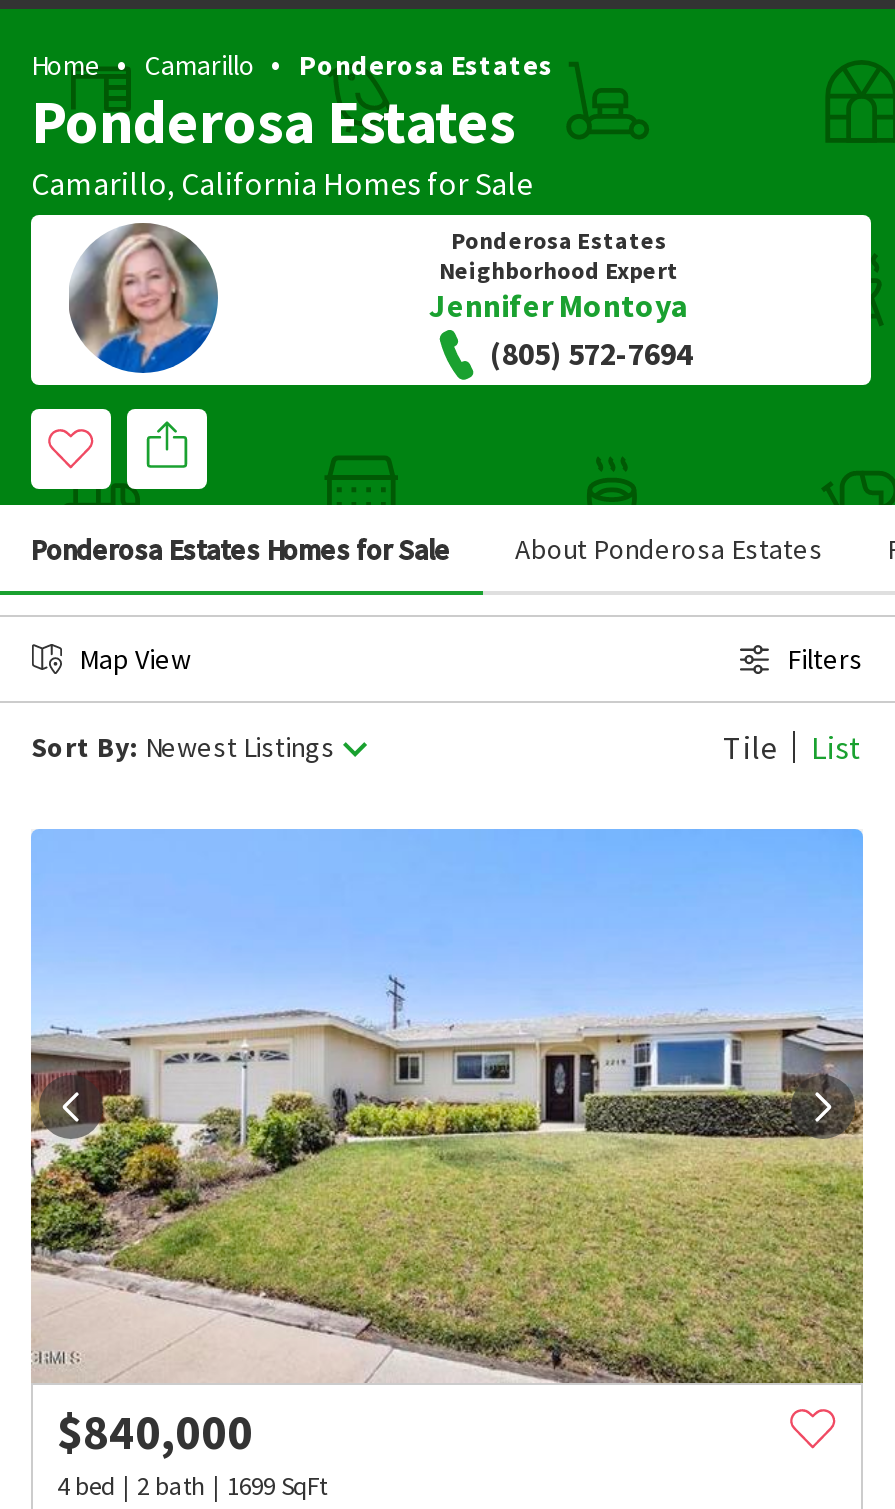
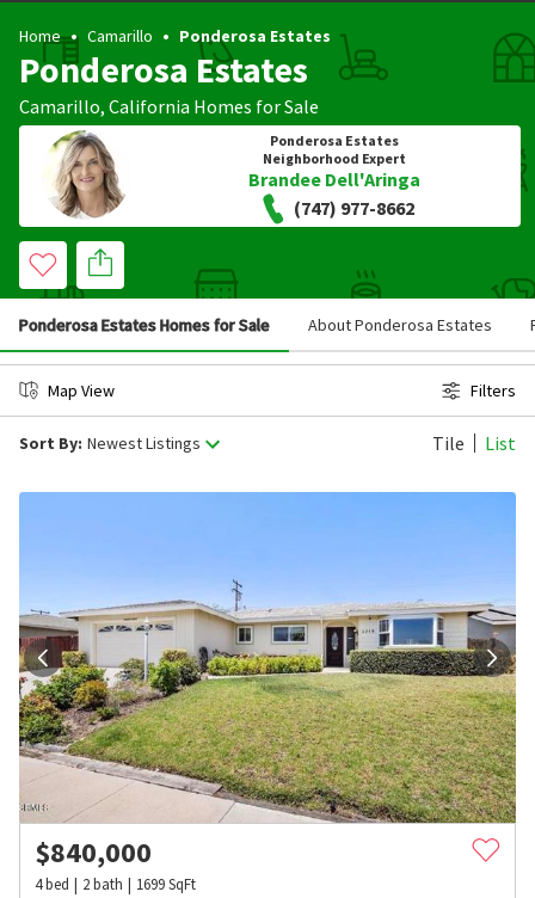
- [image]
+ [image]

- Jennifer Montoya
- (805) 572-7694
+ Brandee Dell'Aringa
+ (747) 977-8662
